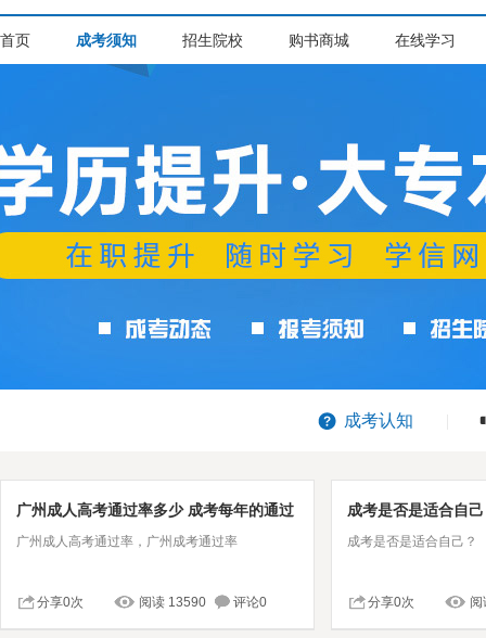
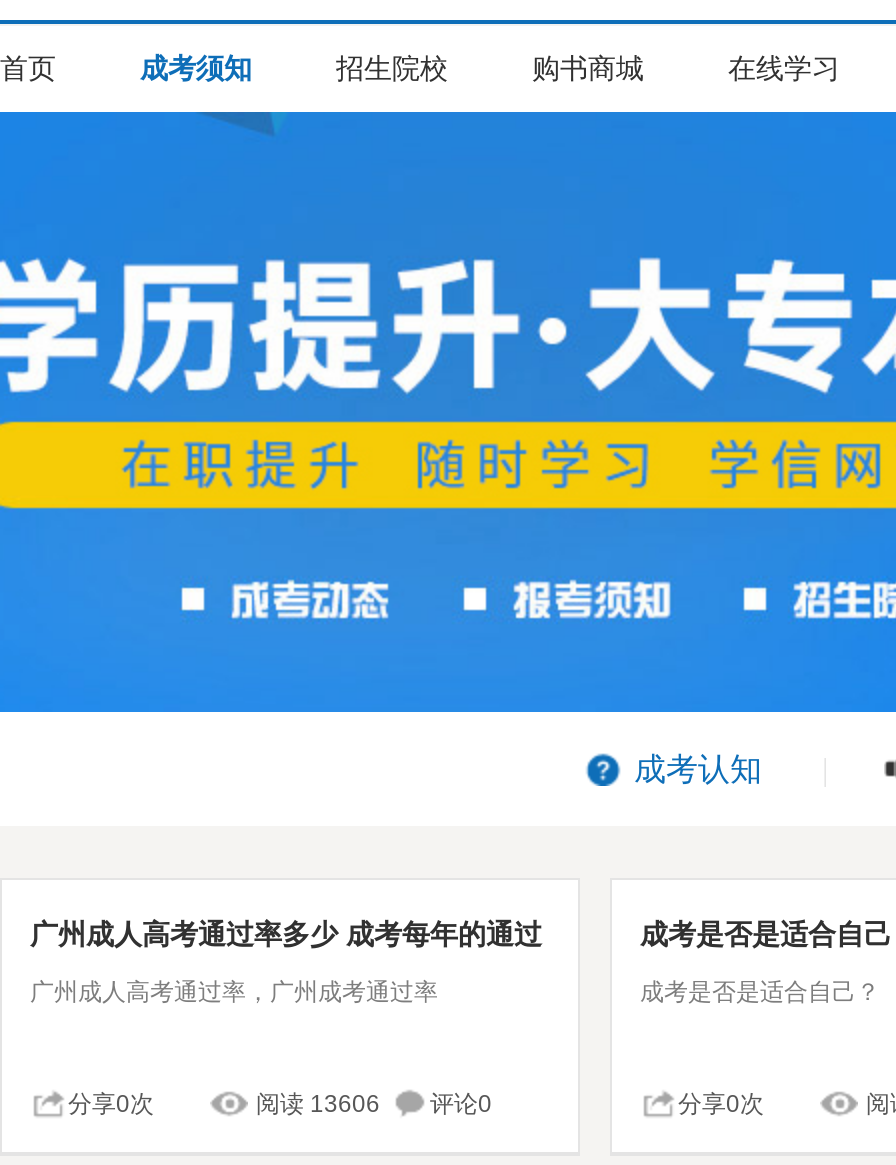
- 阅读13590 评论0
+ 阅读13606 评论0
